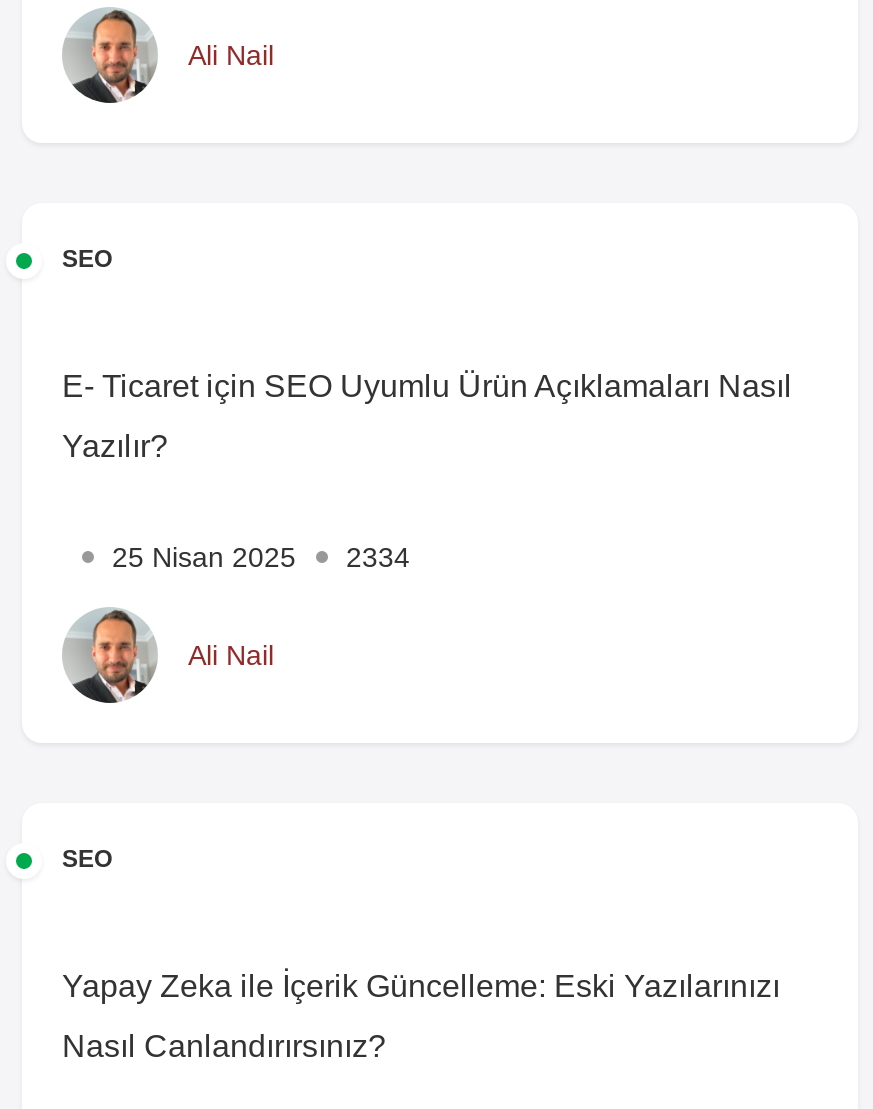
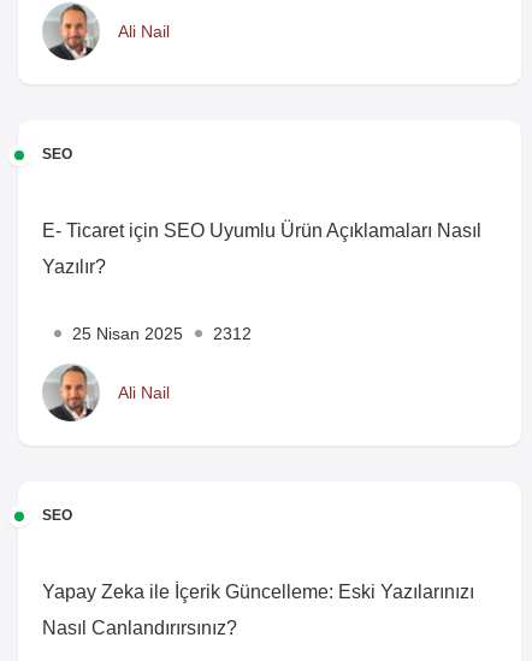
- 25 Nisan 2025 2334
+ 25 Nisan 2025 2312
